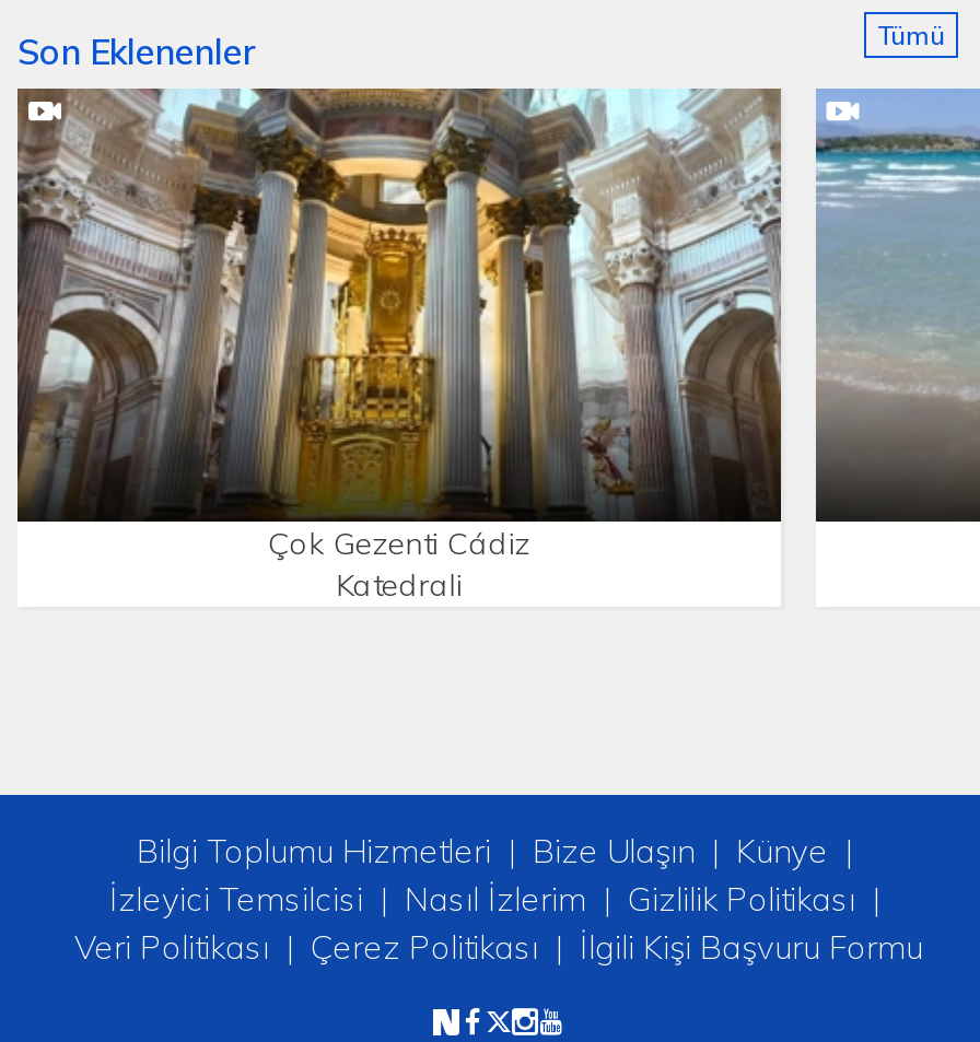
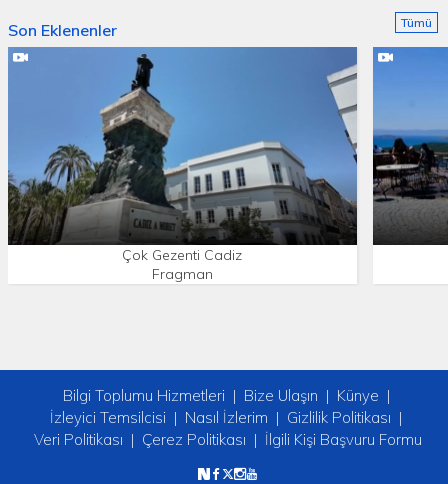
- [image]
- Çok Gezenti Cádiz
- Katedrali
+ [image]
+ Çok Gezenti Cadiz
+ Fragman

- [image]
+ [image]
